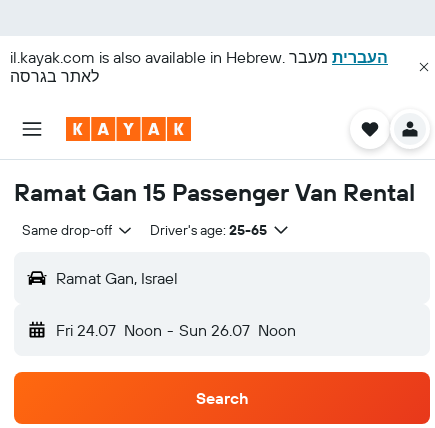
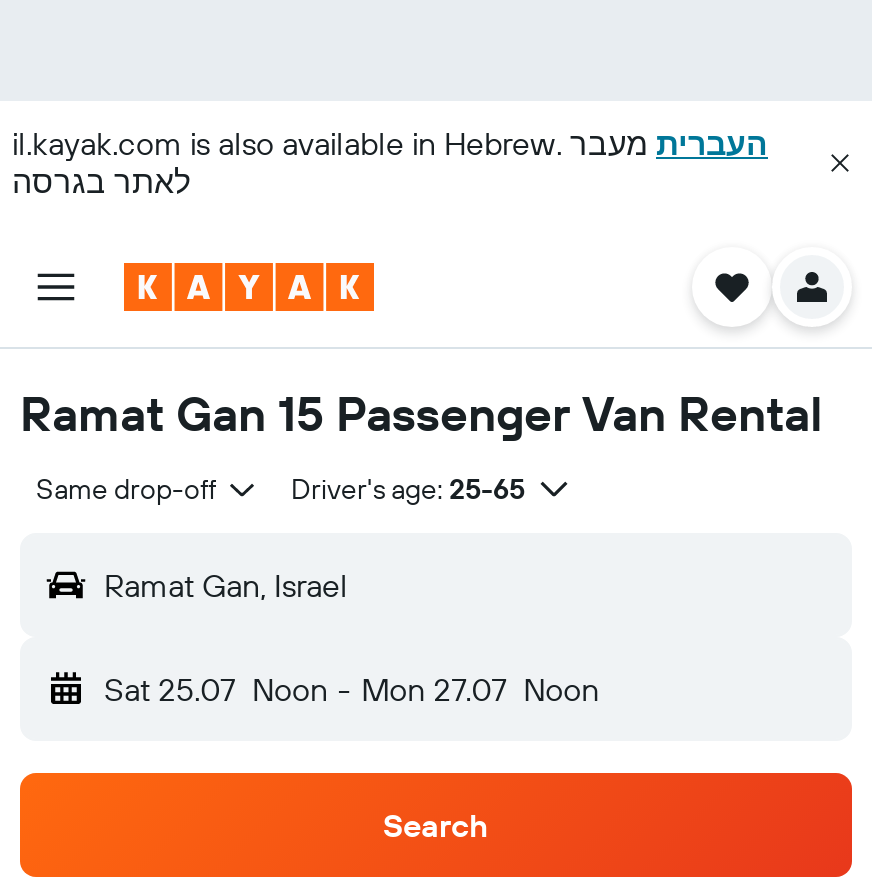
- Fri 24.07 Noon - Sun 26.07 Noon
+ Sat 25.07 Noon - Mon 27.07 Noon
